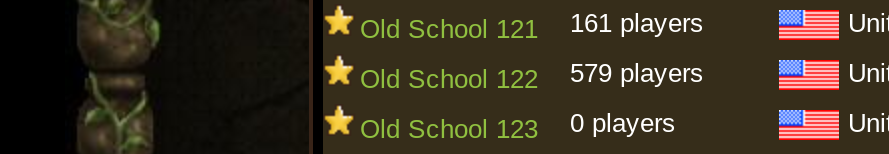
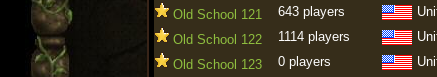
- Old School 121 161 players
+ Old School 121 643 players

- Old School 122 579 players
+ Old School 122 1114 players
